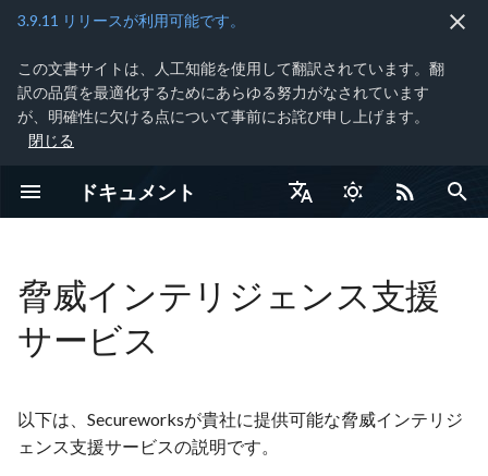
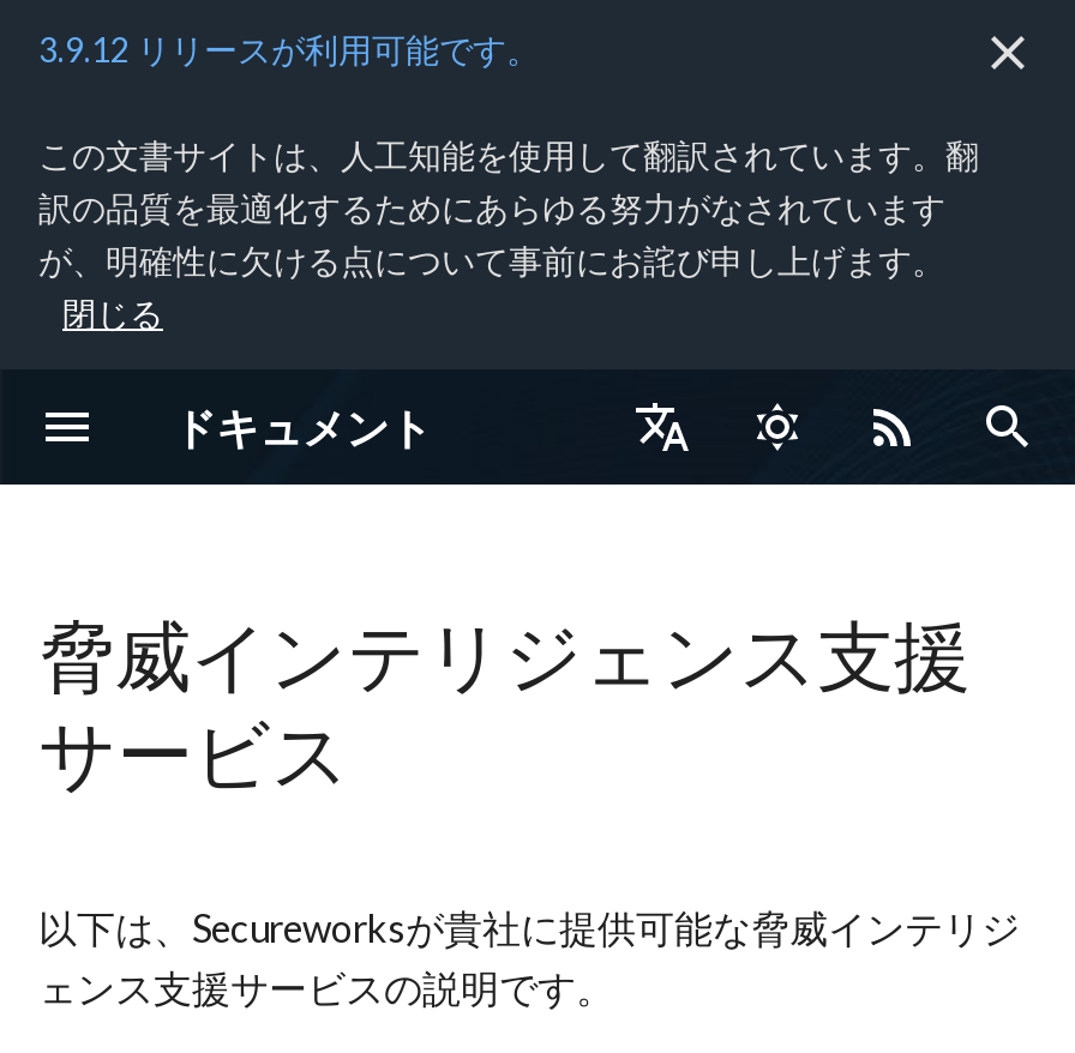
- 3.9.11 リリースが利用可能です。
+ 3.9.12 リリースが利用可能です。
